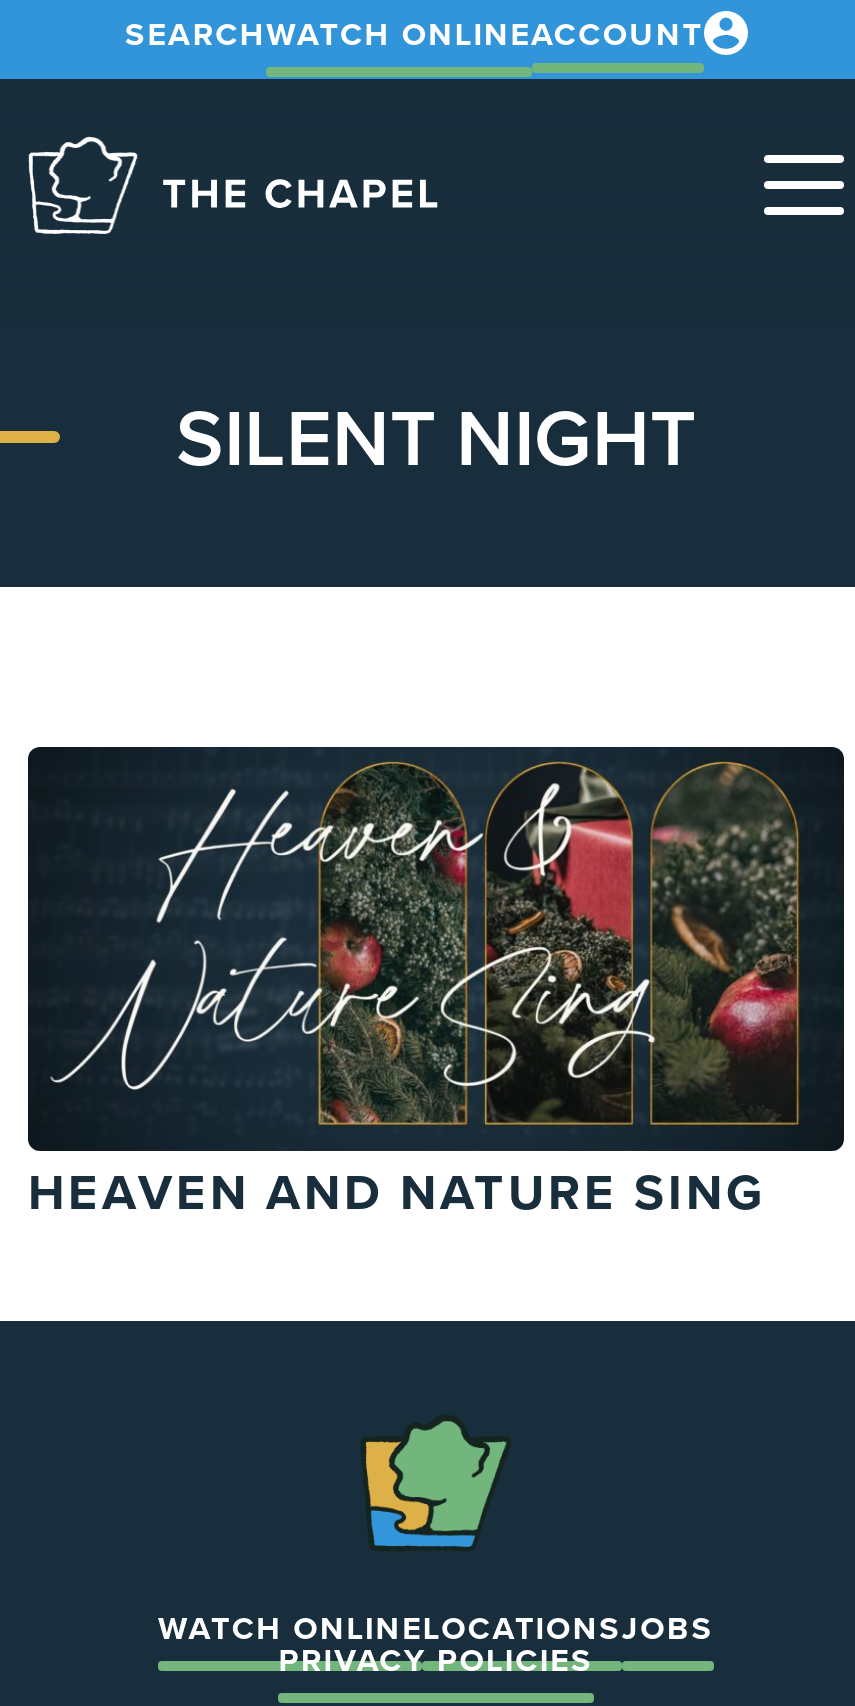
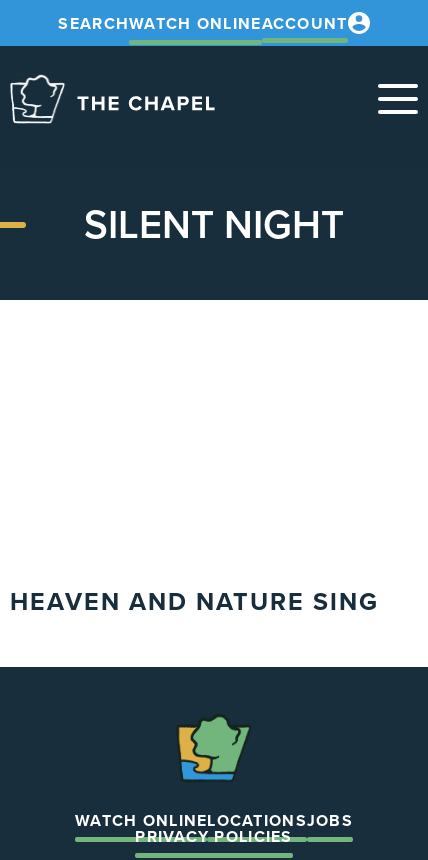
- [image]
